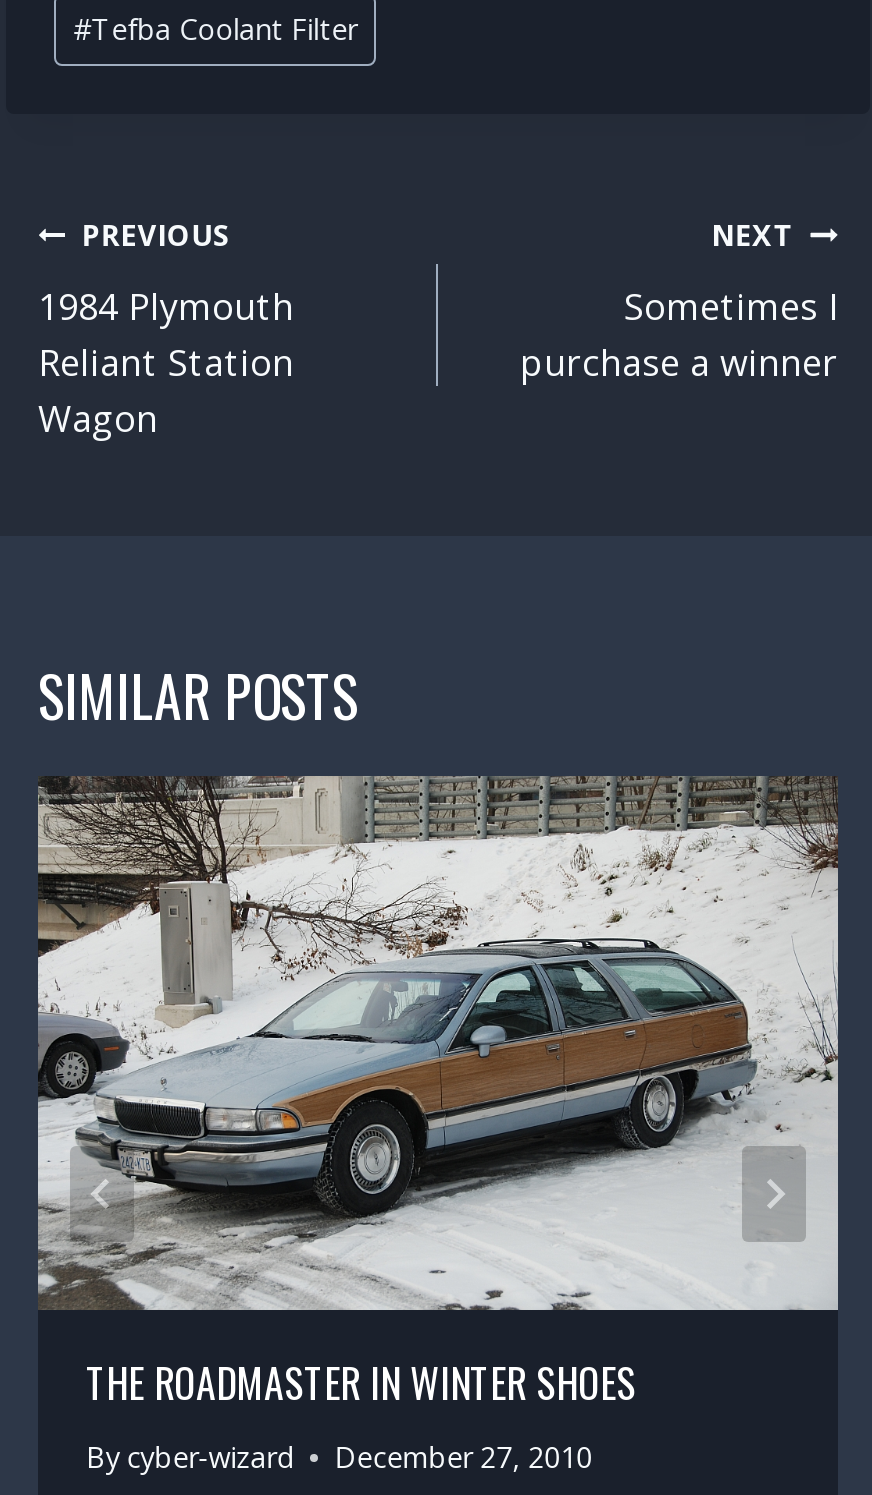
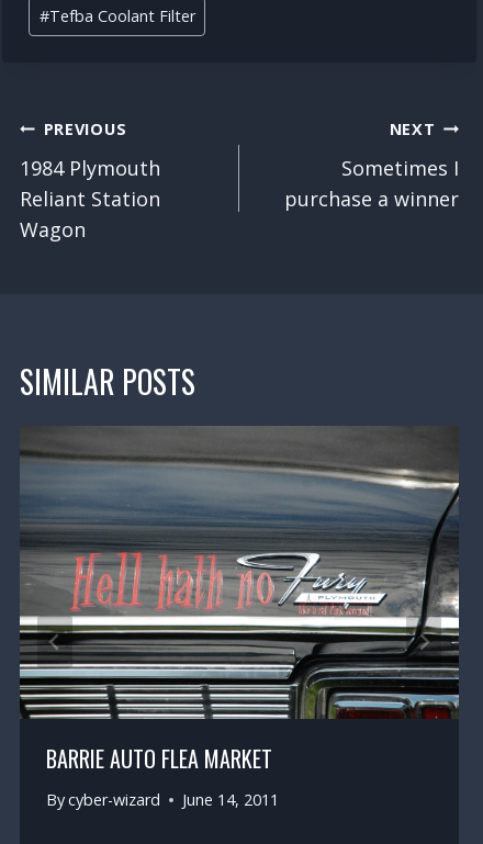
- [image]
- THE ROADMASTER IN WINTER SHOES
+ [image]
+ BARRIE AUTO FLEA MARKET

- By cyber-wizard December 27, 2010
+ By cyber-wizard June 14, 2011
